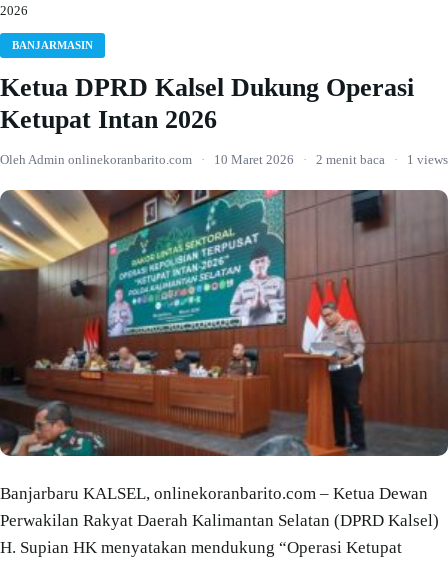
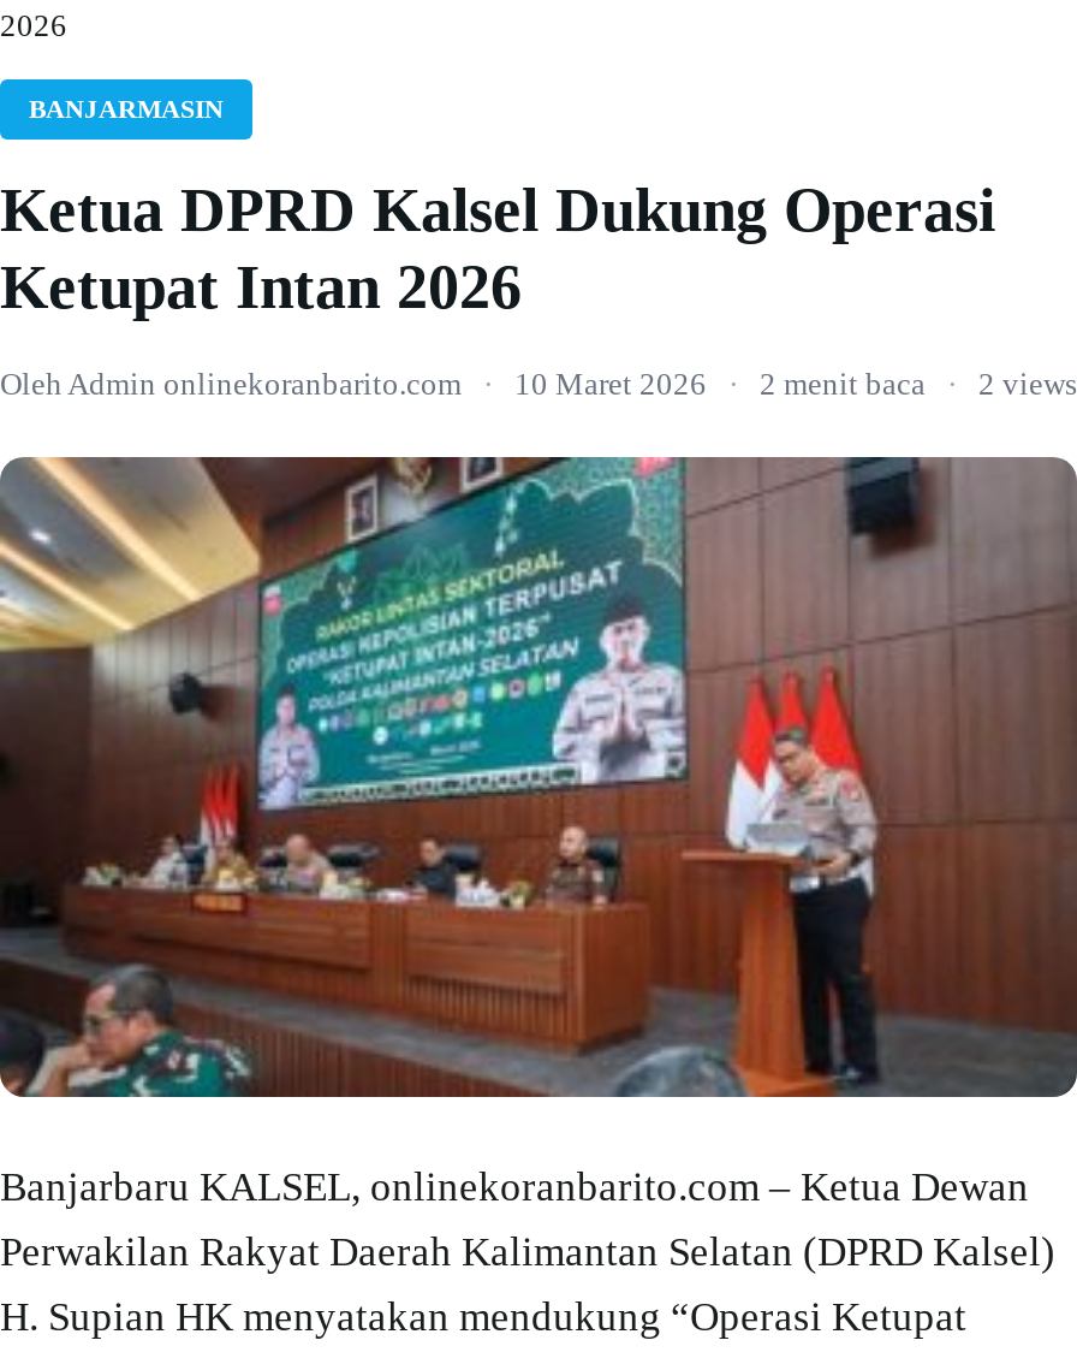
- Oleh Admin onlinekoranbarito.com · 10 Maret 2026 · 2 menit baca · 1 views
+ Oleh Admin onlinekoranbarito.com · 10 Maret 2026 · 2 menit baca · 2 views
